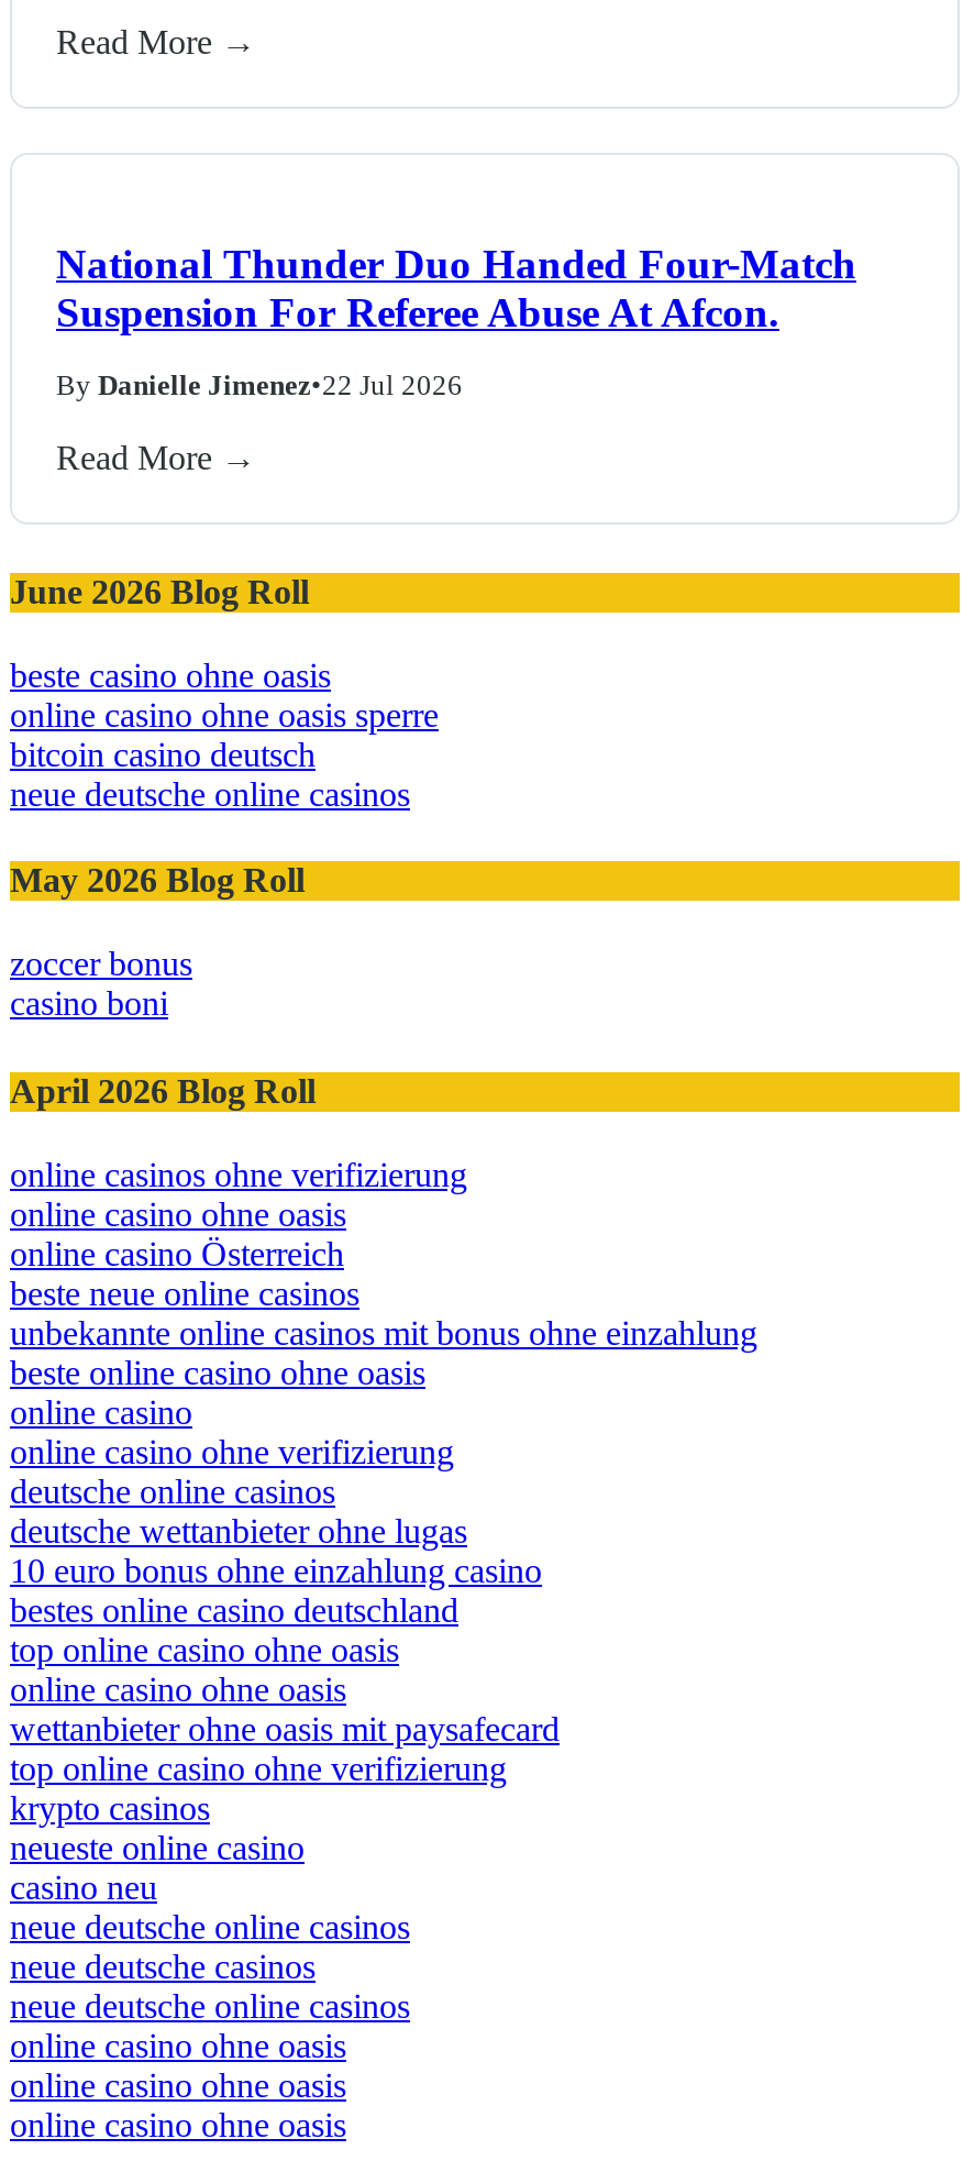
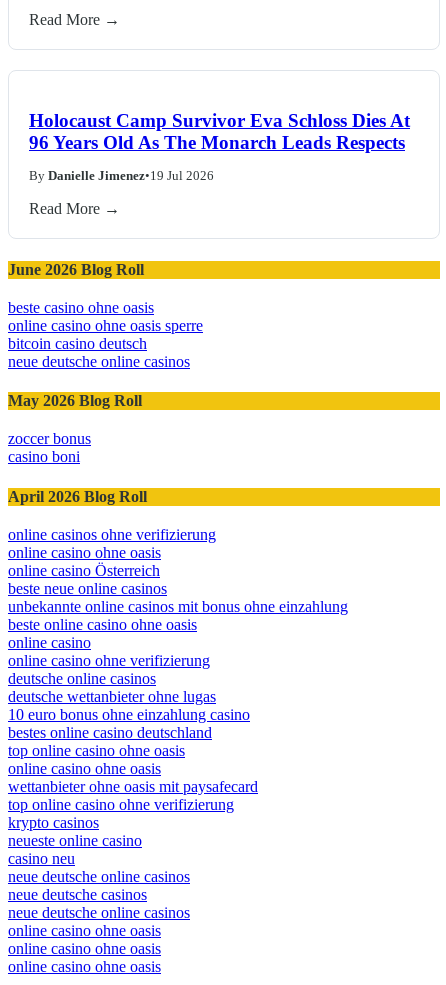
- National Thunder Duo Handed Four-Match
- Suspension For Referee Abuse At Afcon.
+ Holocaust Camp Survivor Eva Schloss Dies At
+ 96 Years Old As The Monarch Leads Respects

- By Danielle Jimenez•22 Jul 2026
+ By Danielle Jimenez•19 Jul 2026
